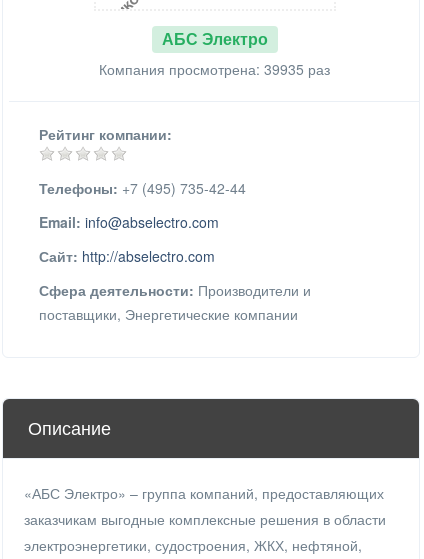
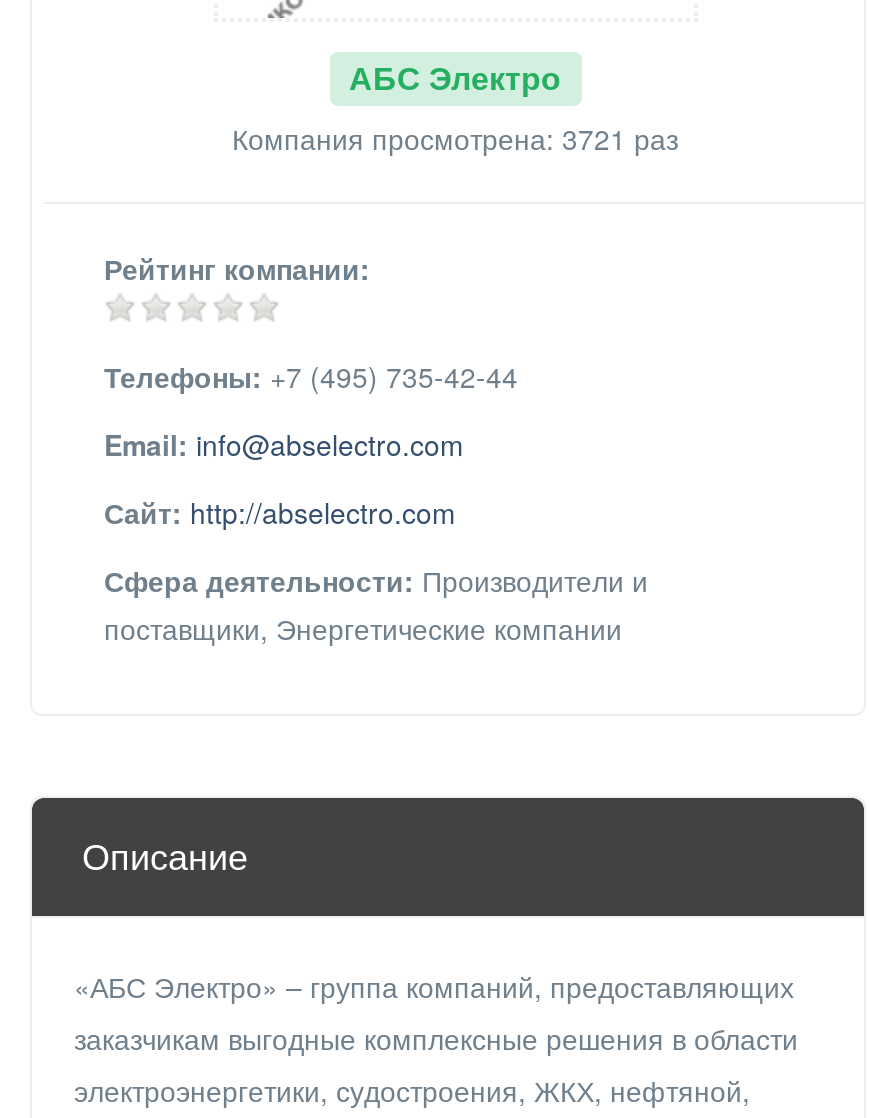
- Компания просмотрена: 39935 раз
+ Компания просмотрена: 3721 раз
